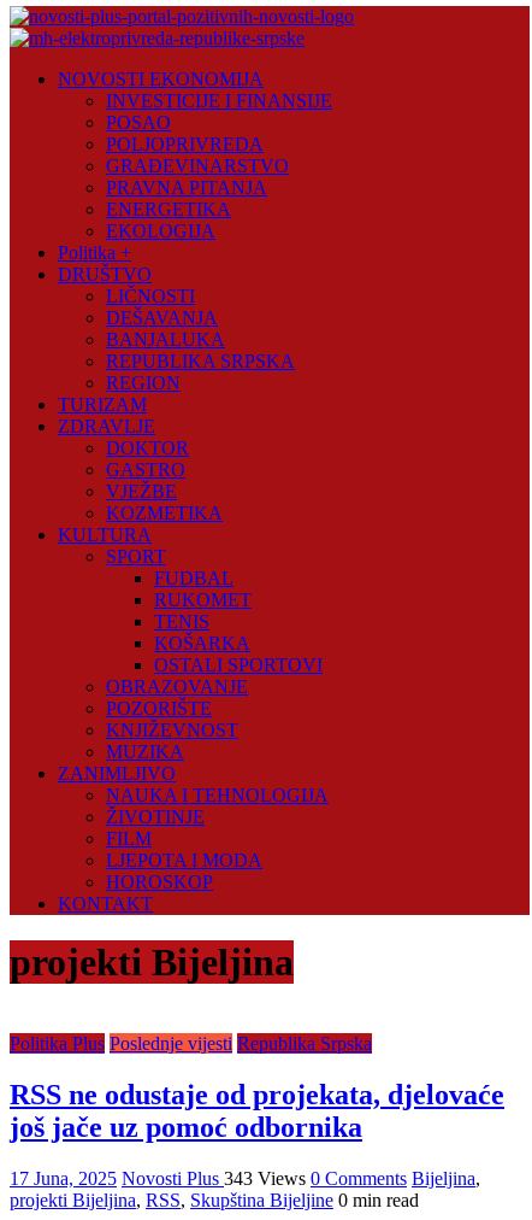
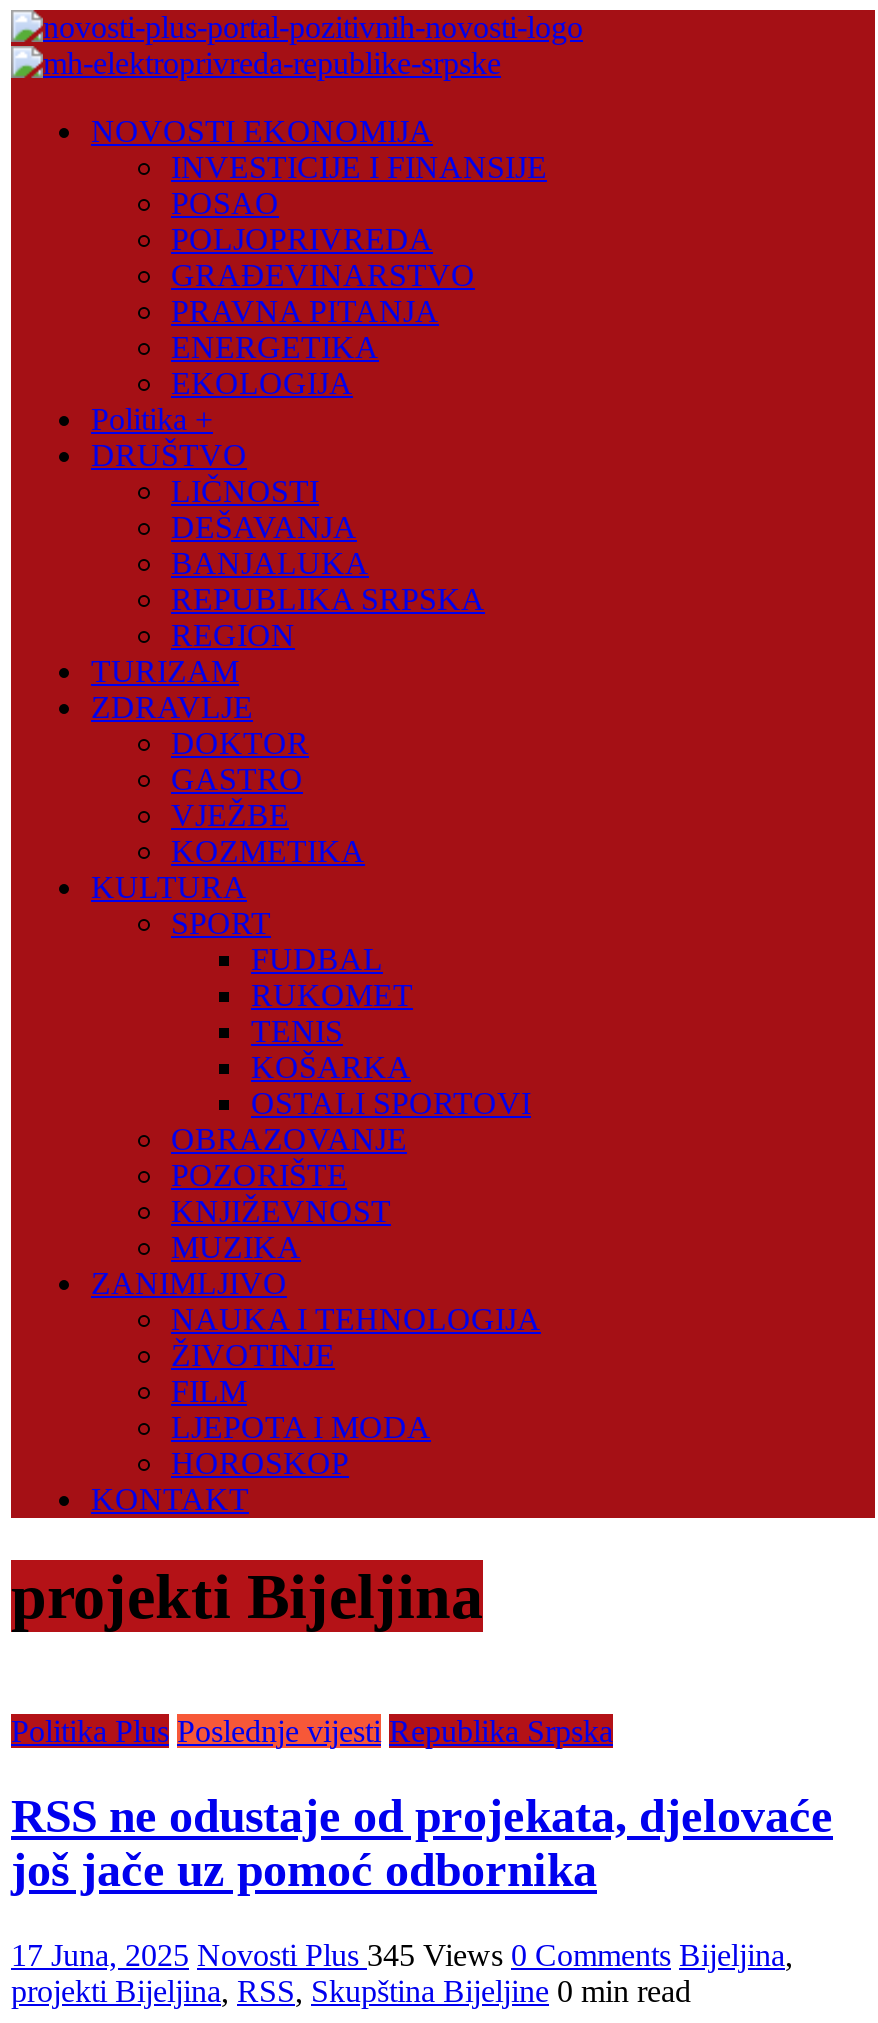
- 17 Juna, 2025 Novosti Plus 343 Views 0 Comments Bijeljina,
+ 17 Juna, 2025 Novosti Plus 345 Views 0 Comments Bijeljina,
